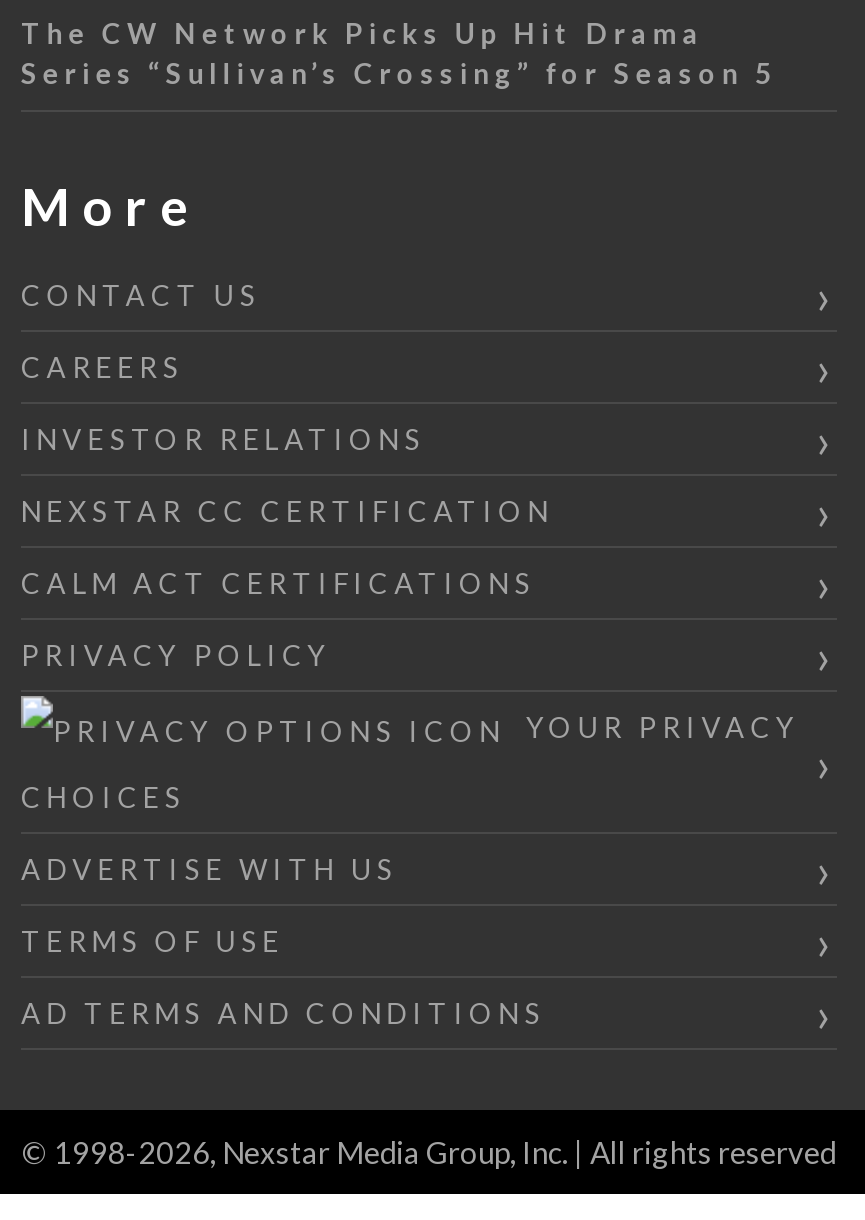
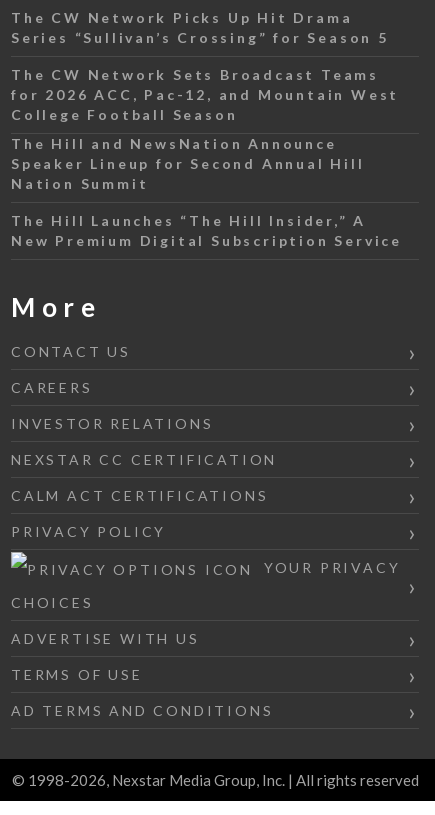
+ The CW Network Sets Broadcast Teams
+ for 2026 ACC, Pac-12, and Mountain West
+ College Football Season
+ The Hill and NewsNation Announce
+ Speaker Lineup for Second Annual Hill
+ Nation Summit
+ The Hill Launches “The Hill Insider,” A
+ New Premium Digital Subscription Service
